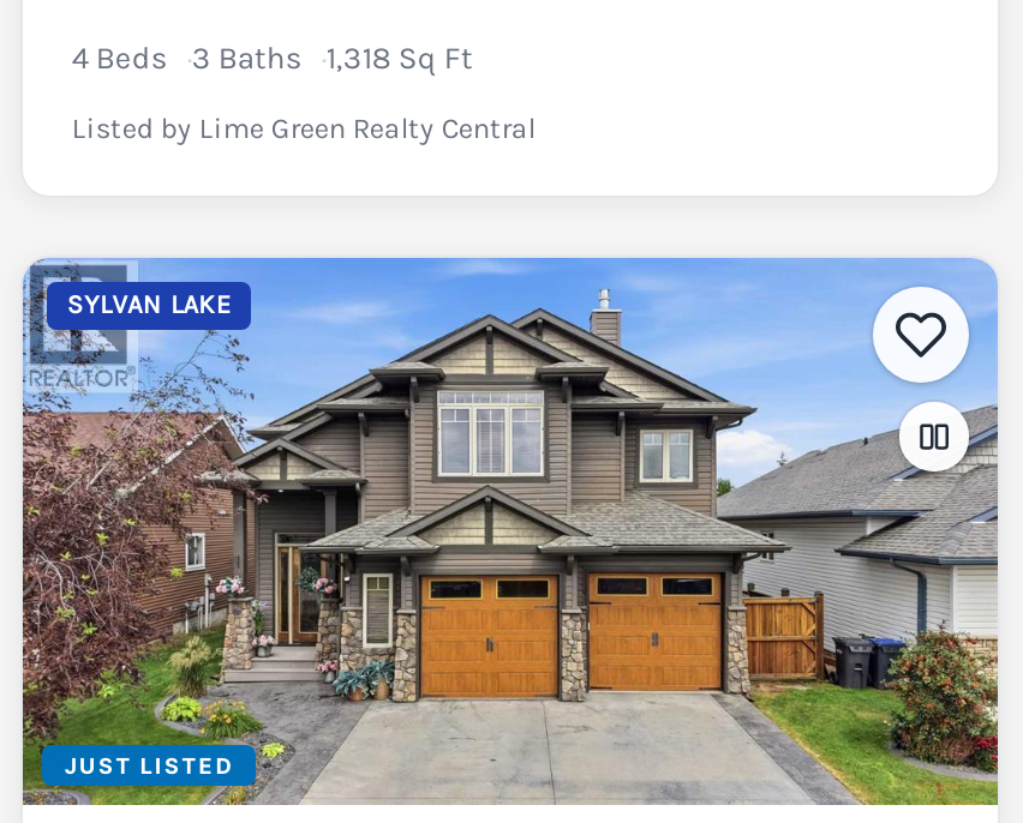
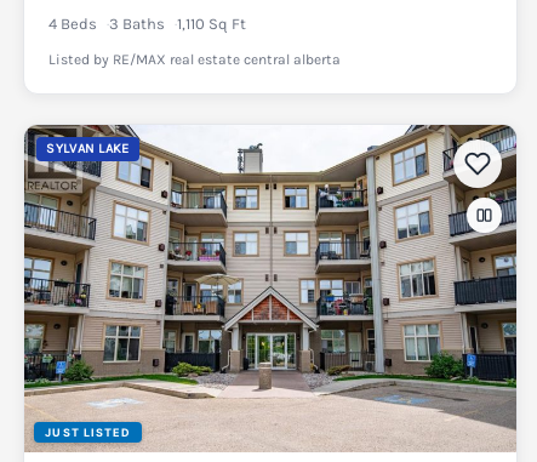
- 4 Beds 3 Baths 1,318 Sq Ft
+ 4 Beds 3 Baths 1,110 Sq Ft

- Listed by Lime Green Realty Central
+ Listed by RE/MAX real estate central alberta

- [image]
+ [image]
